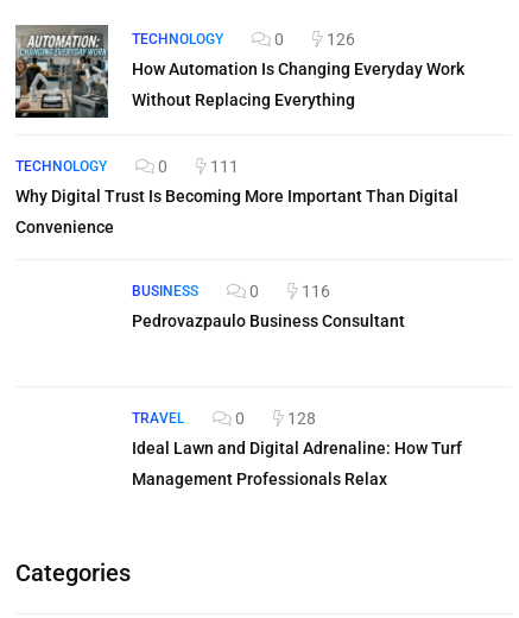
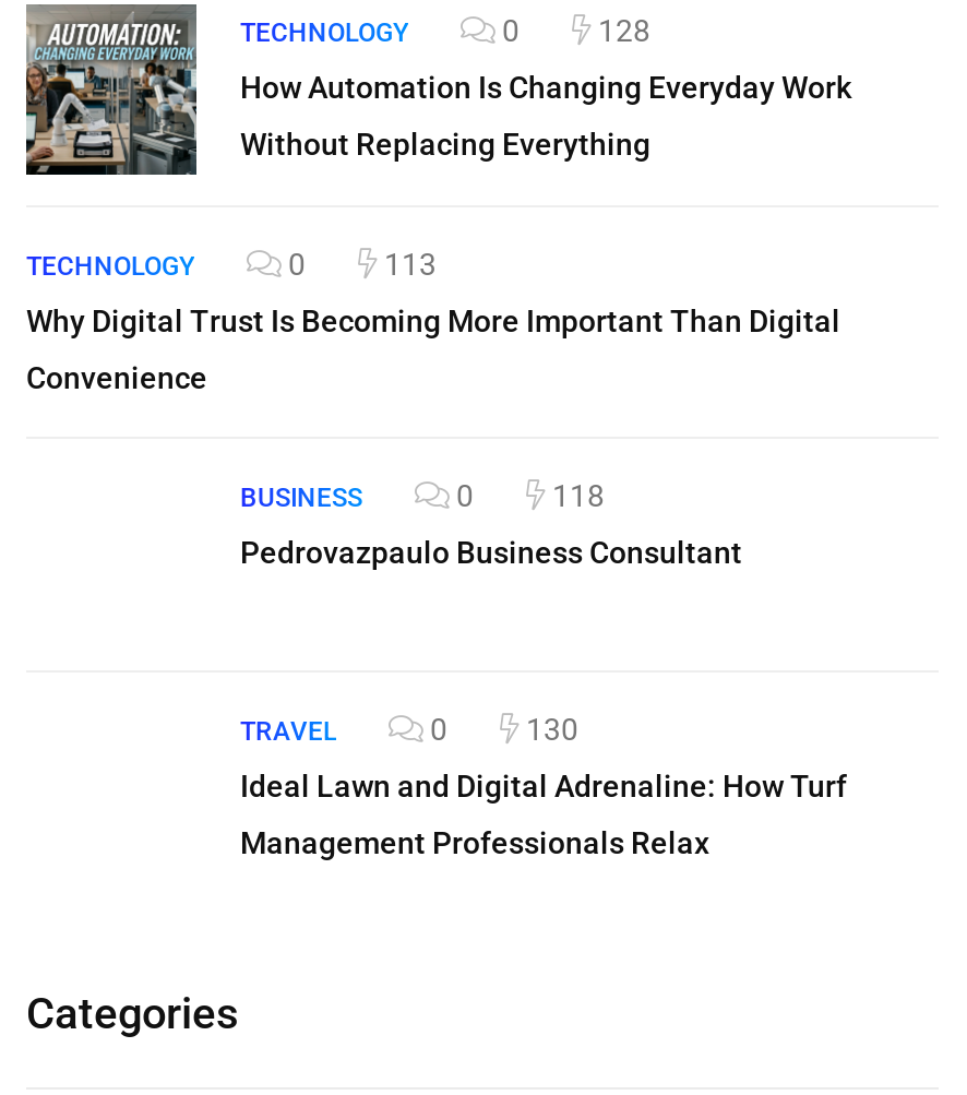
- 126
+ 128

- 111
+ 113

- 116
+ 118

- 128
+ 130
